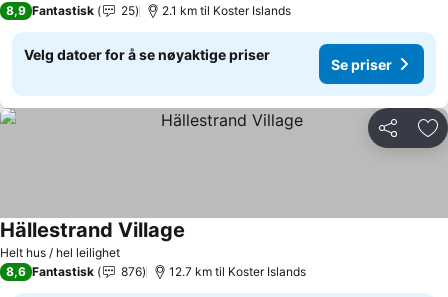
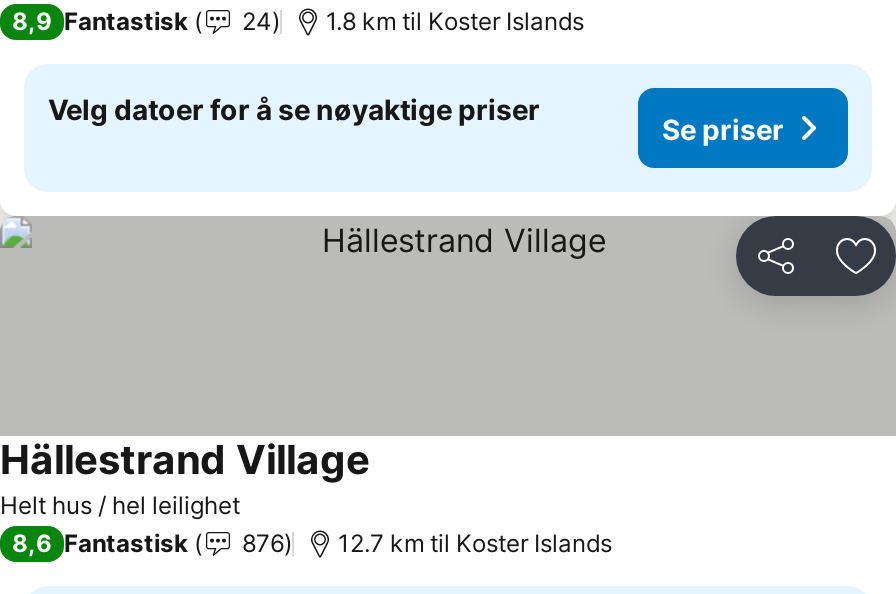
- 25
+ 24

- 2.1 km til Koster Islands
+ 1.8 km til Koster Islands
